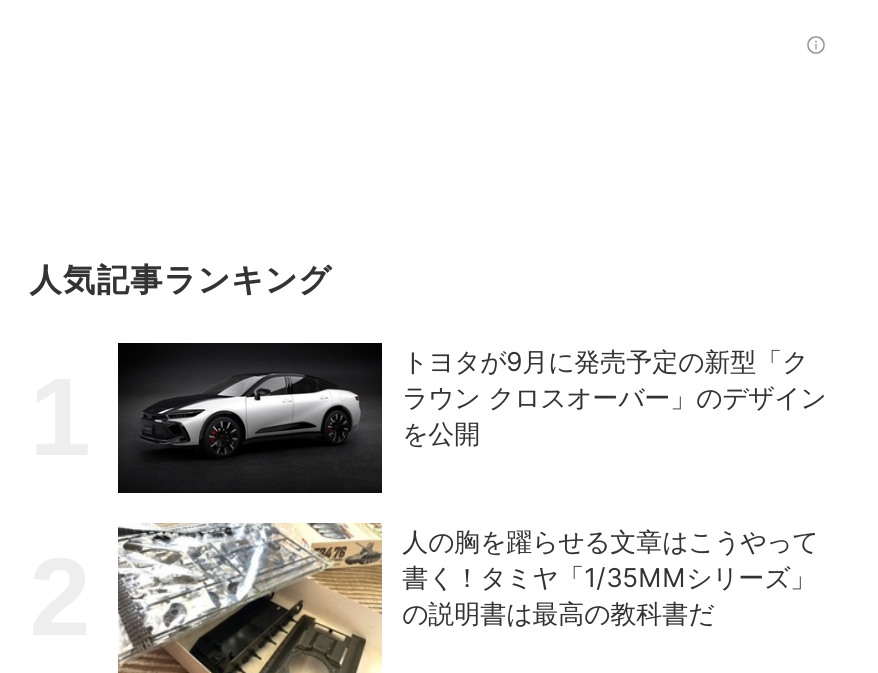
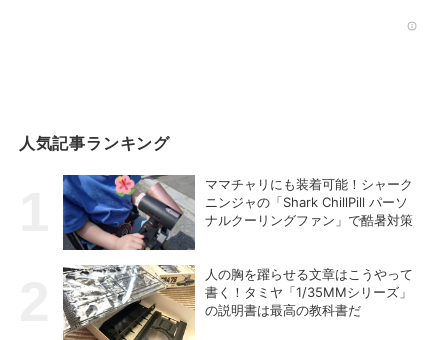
- [image]
- トヨタが9月に発売予定の新型「ク
- ラウン クロスオーバー」のデザイン
- を公開
+ [image]
+ ママチャリにも装着可能！シャーク
+ ニンジャの「Shark ChillPill パーソ
+ ナルクーリングファン」で酷暑対策
